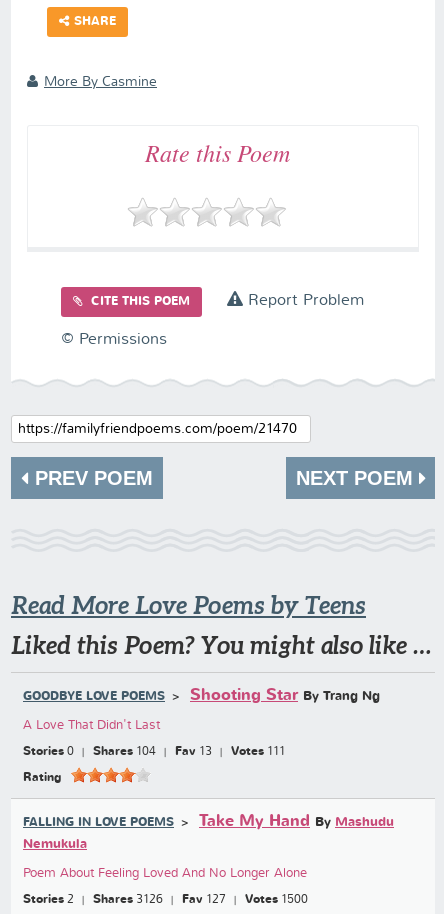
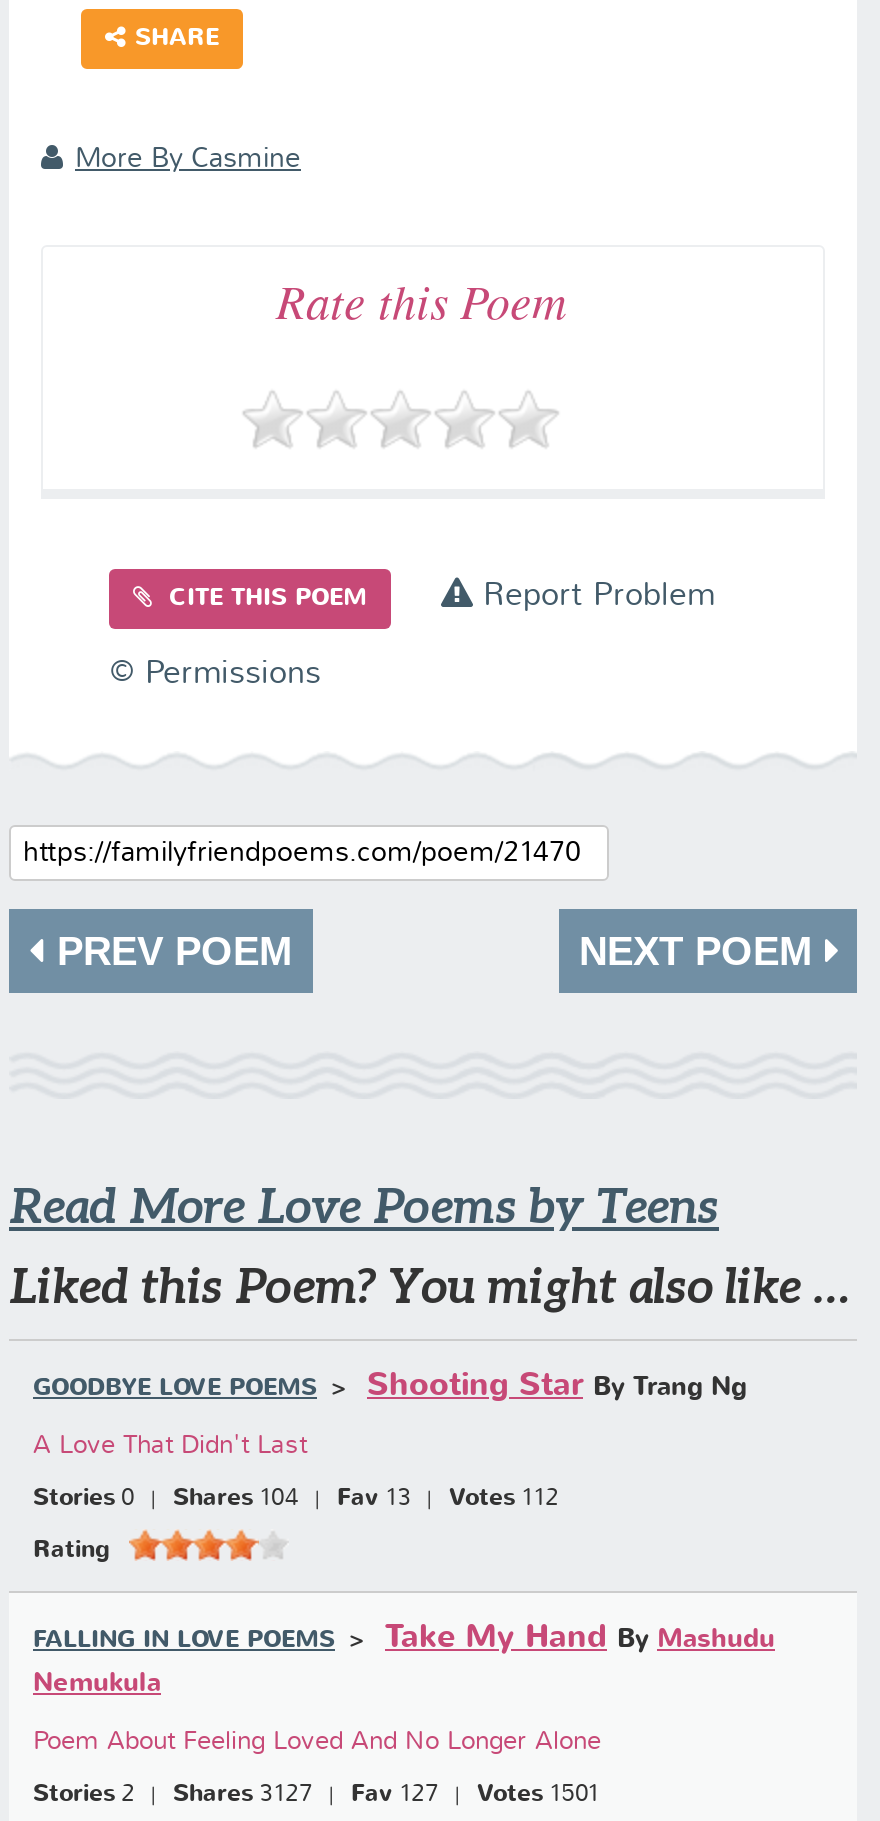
- Stories 0 Shares 104 Fav 13 Votes 111
+ Stories 0 Shares 104 Fav 13 Votes 112

- Shares 3126
+ Shares 3127

- Votes 1500
+ Votes 1501
